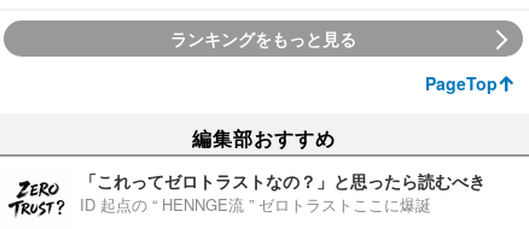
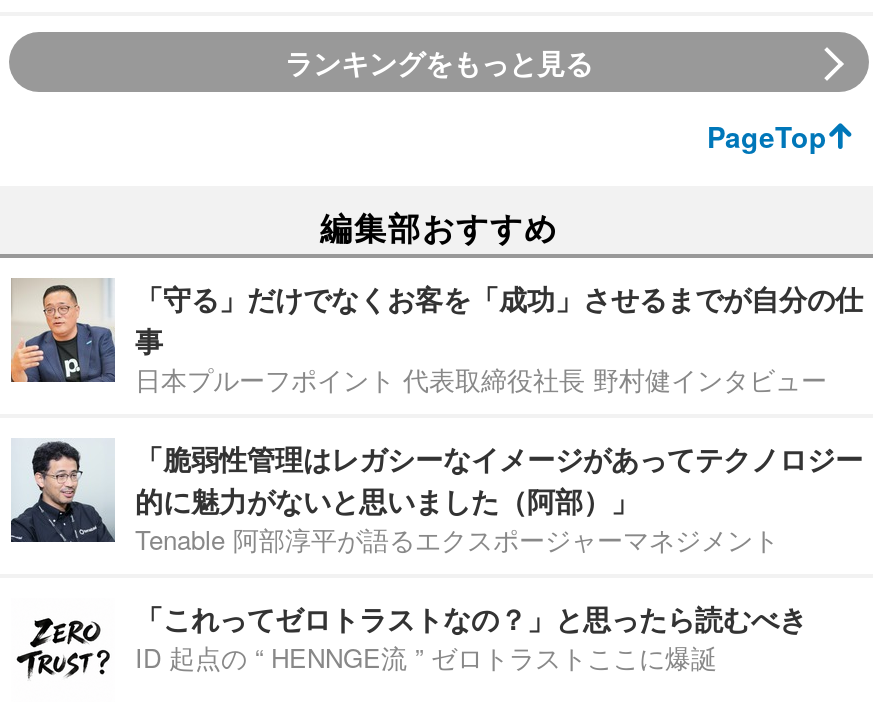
+ [image]
+ 「守る」だけでなくお客を「成功」させるまでが自分の仕
+ 事
+ 日本プルーフポイント 代表取締役社長 野村健インタビュー
+ 「脆弱性管理はレガシーなイメージがあってテクノロジー
+ 的に魅力がないと思いました（阿部）」
+ Tenable 阿部淳平が語るエクスポージャーマネジメント

+ [image]
